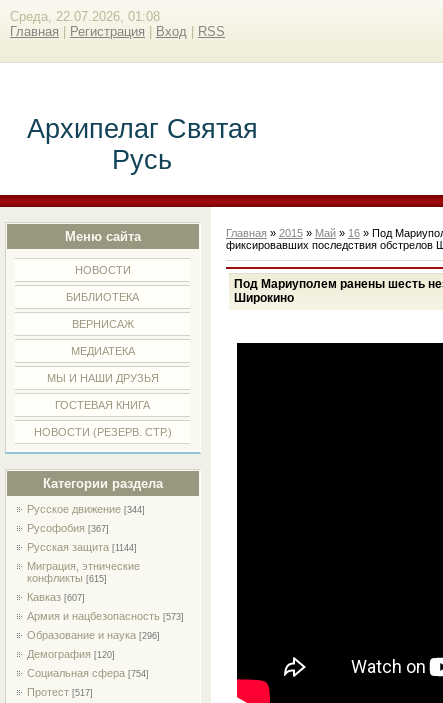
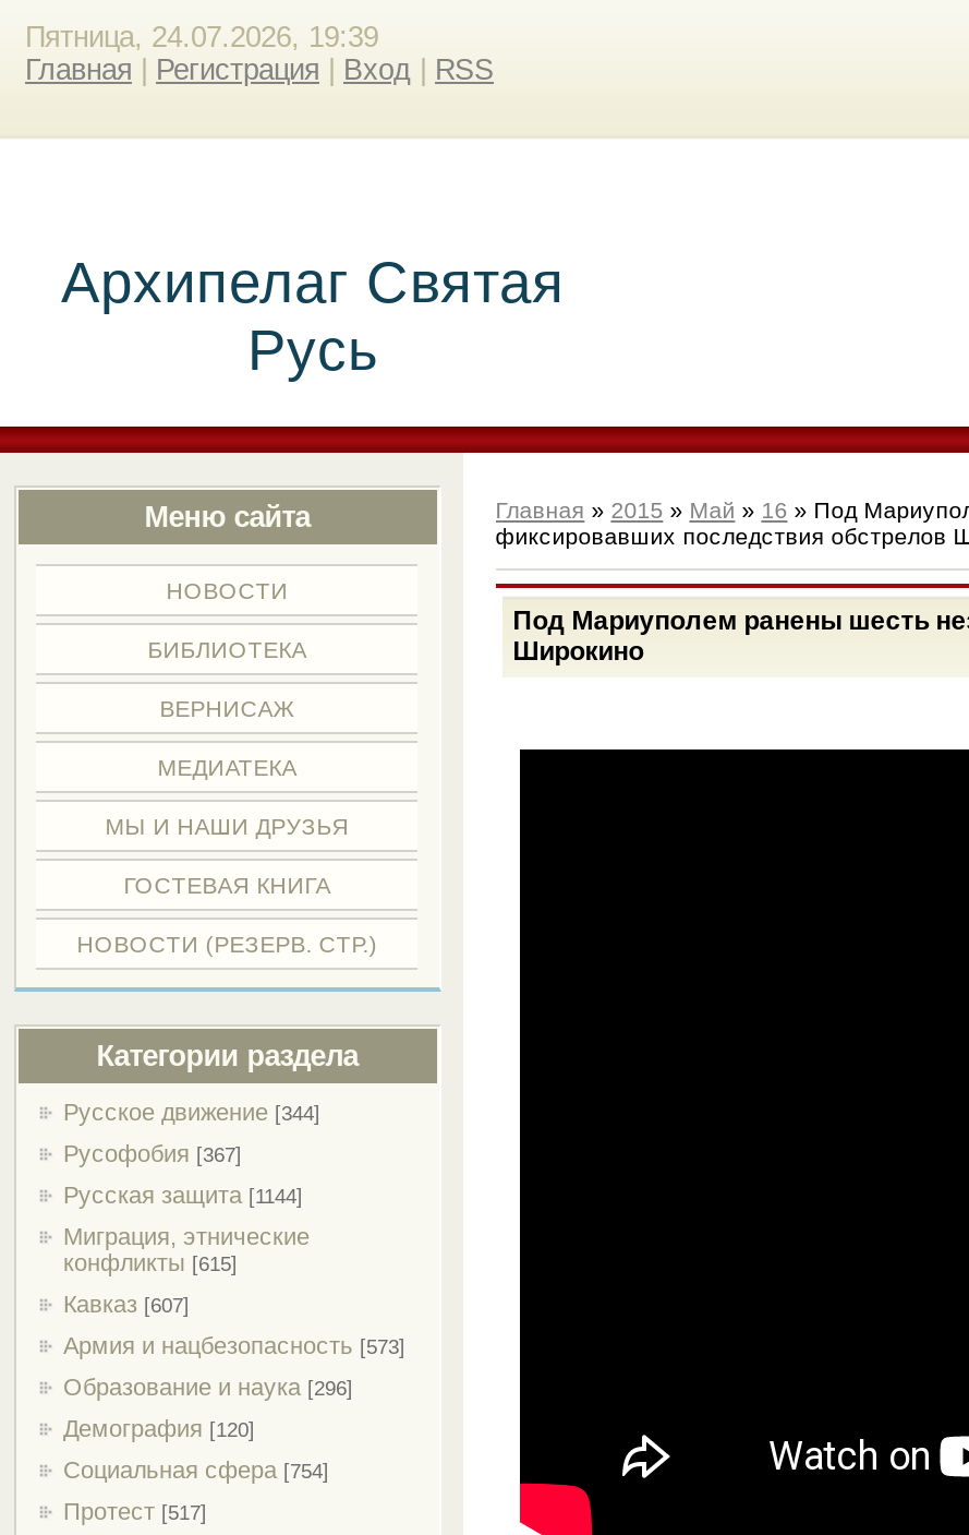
- Среда, 22.07.2026, 01:08
+ Пятница, 24.07.2026, 19:39
